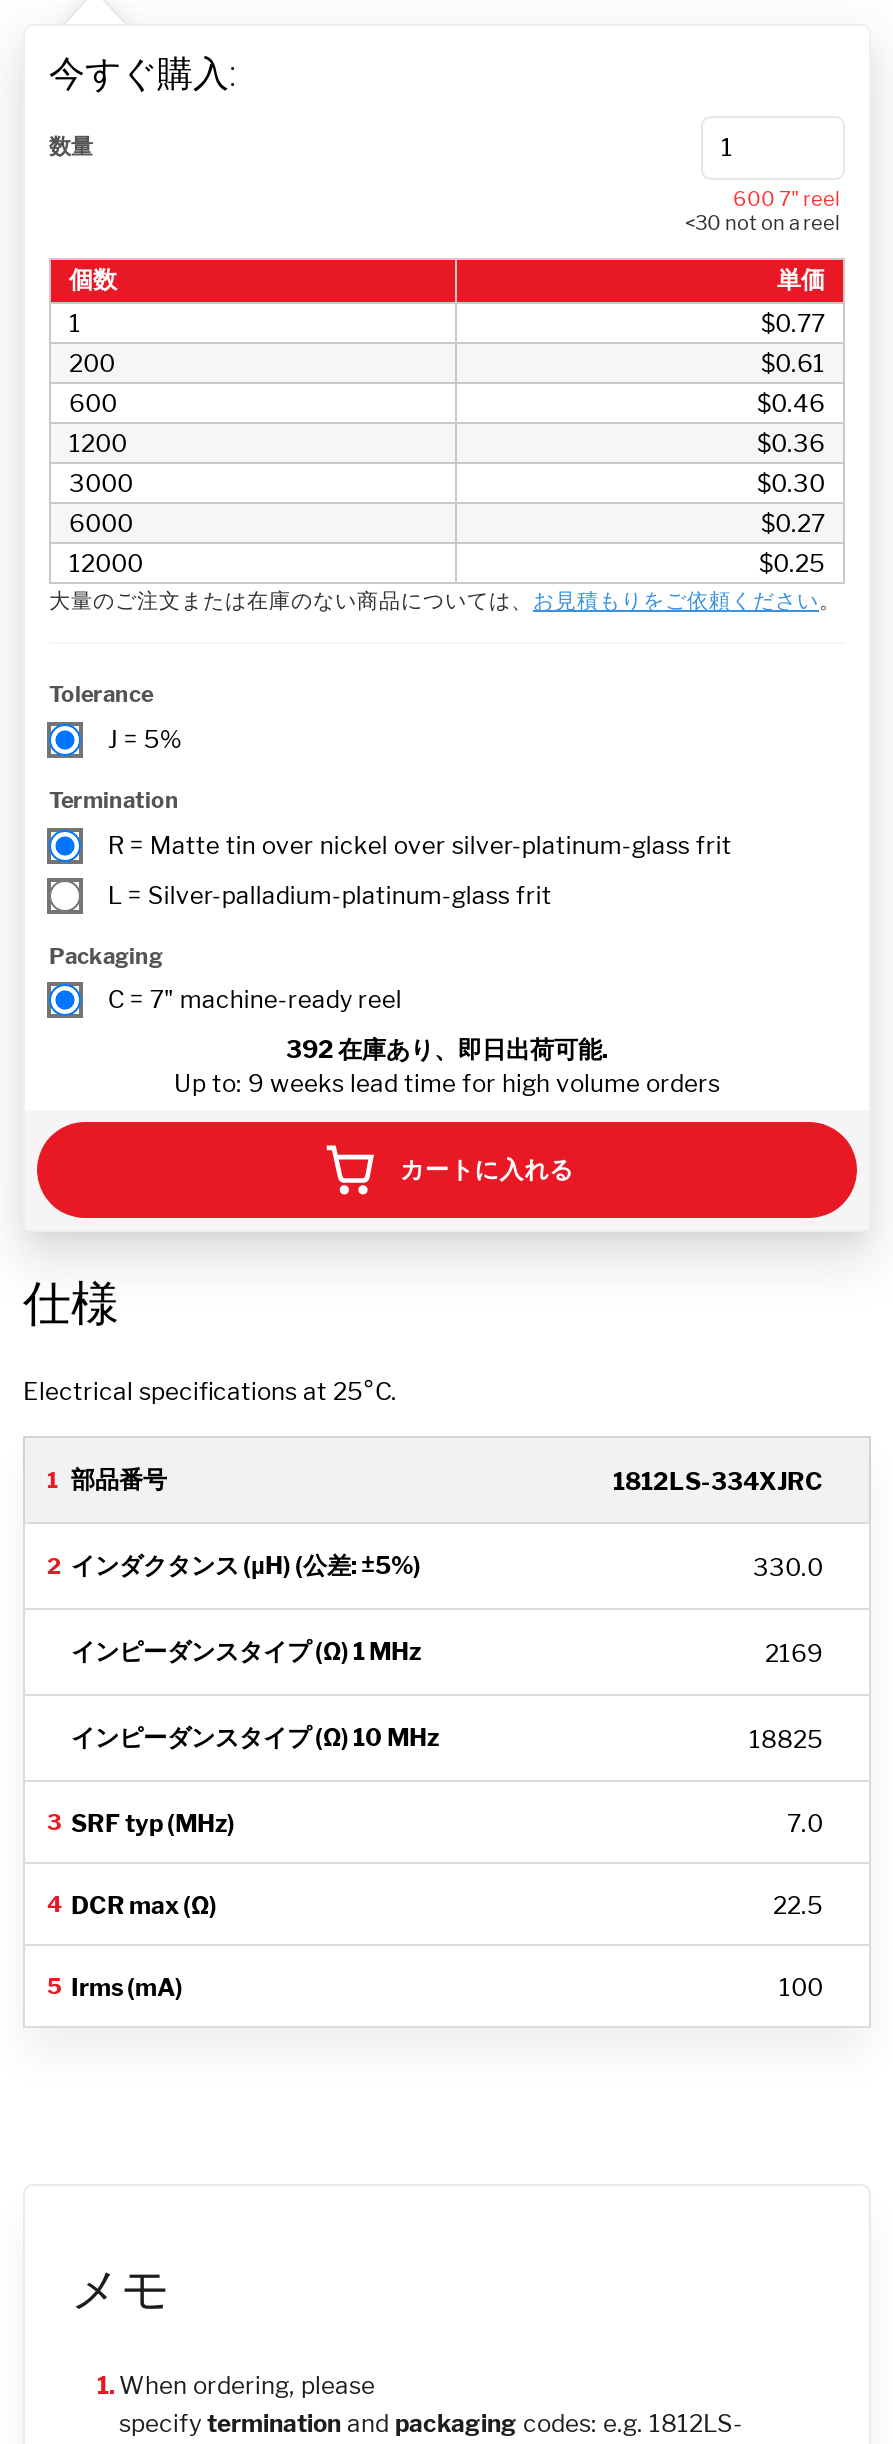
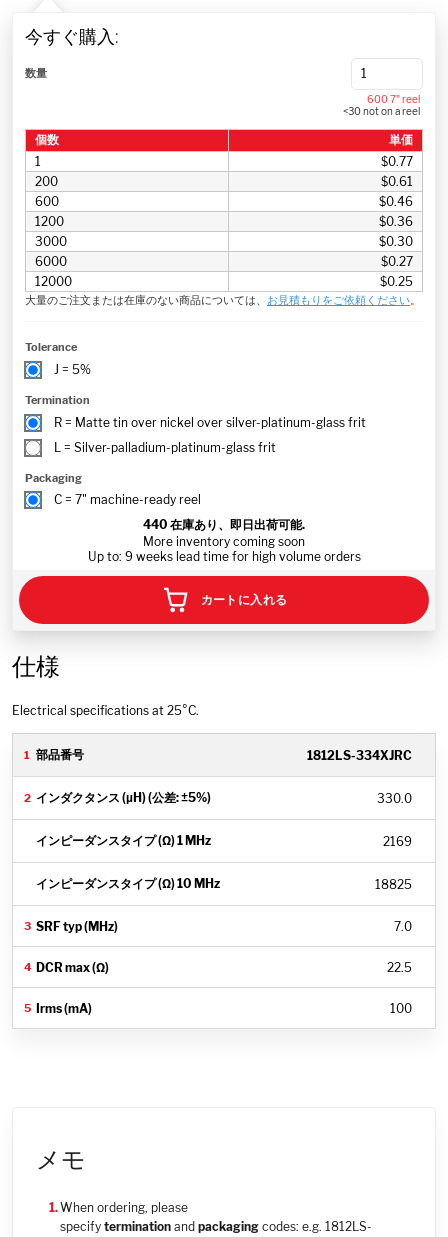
- 392 在庫あり、即日出荷可能.
+ 440 在庫あり、即日出荷可能.
+ More inventory coming soon
